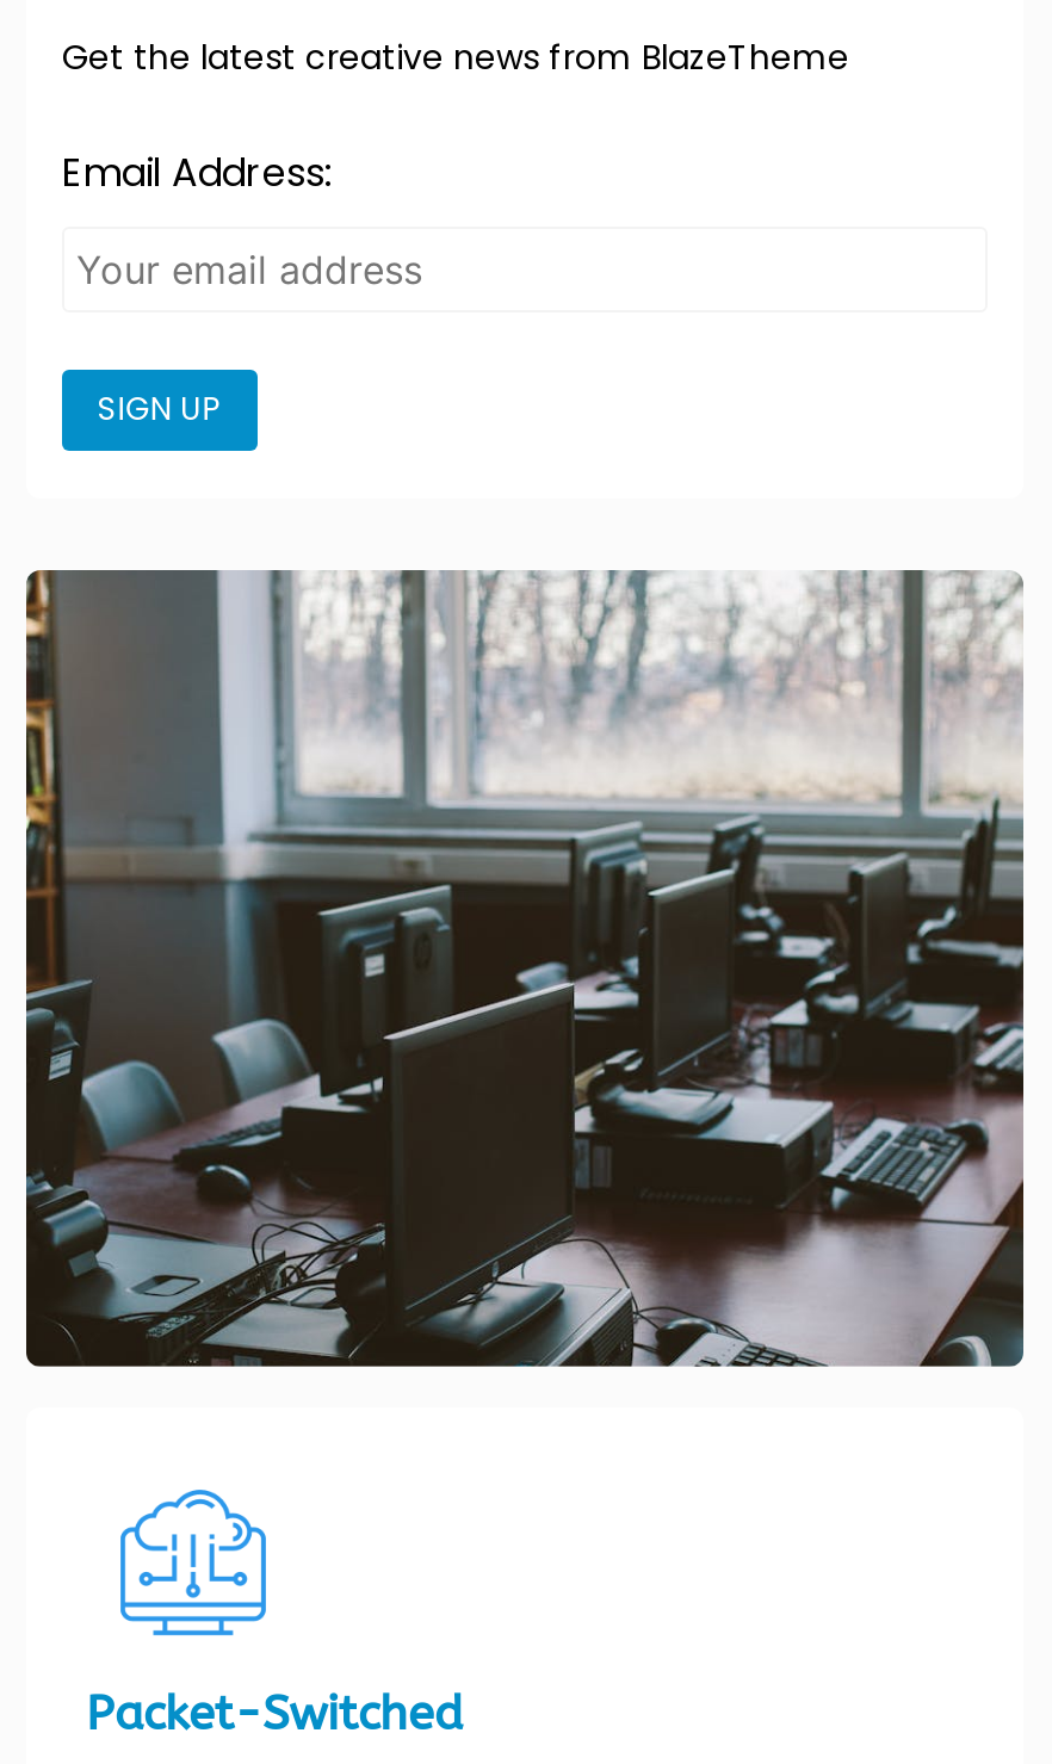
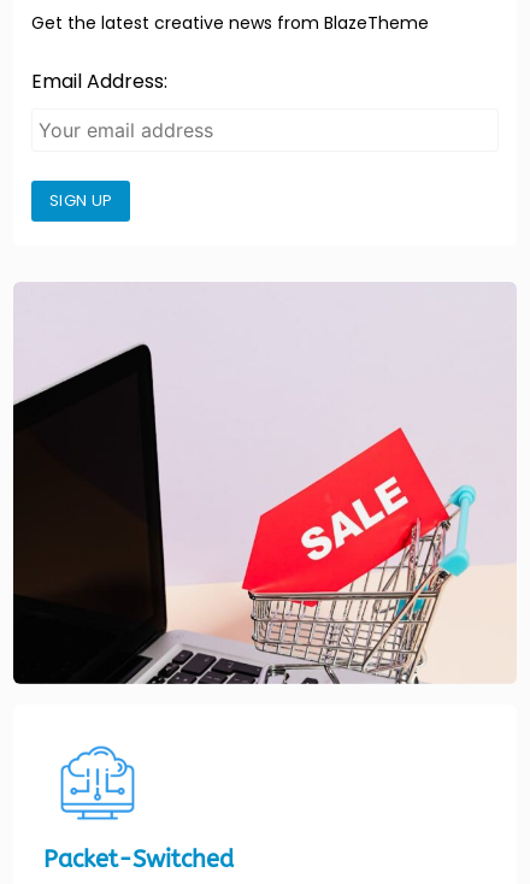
- [image]
+ [image]
